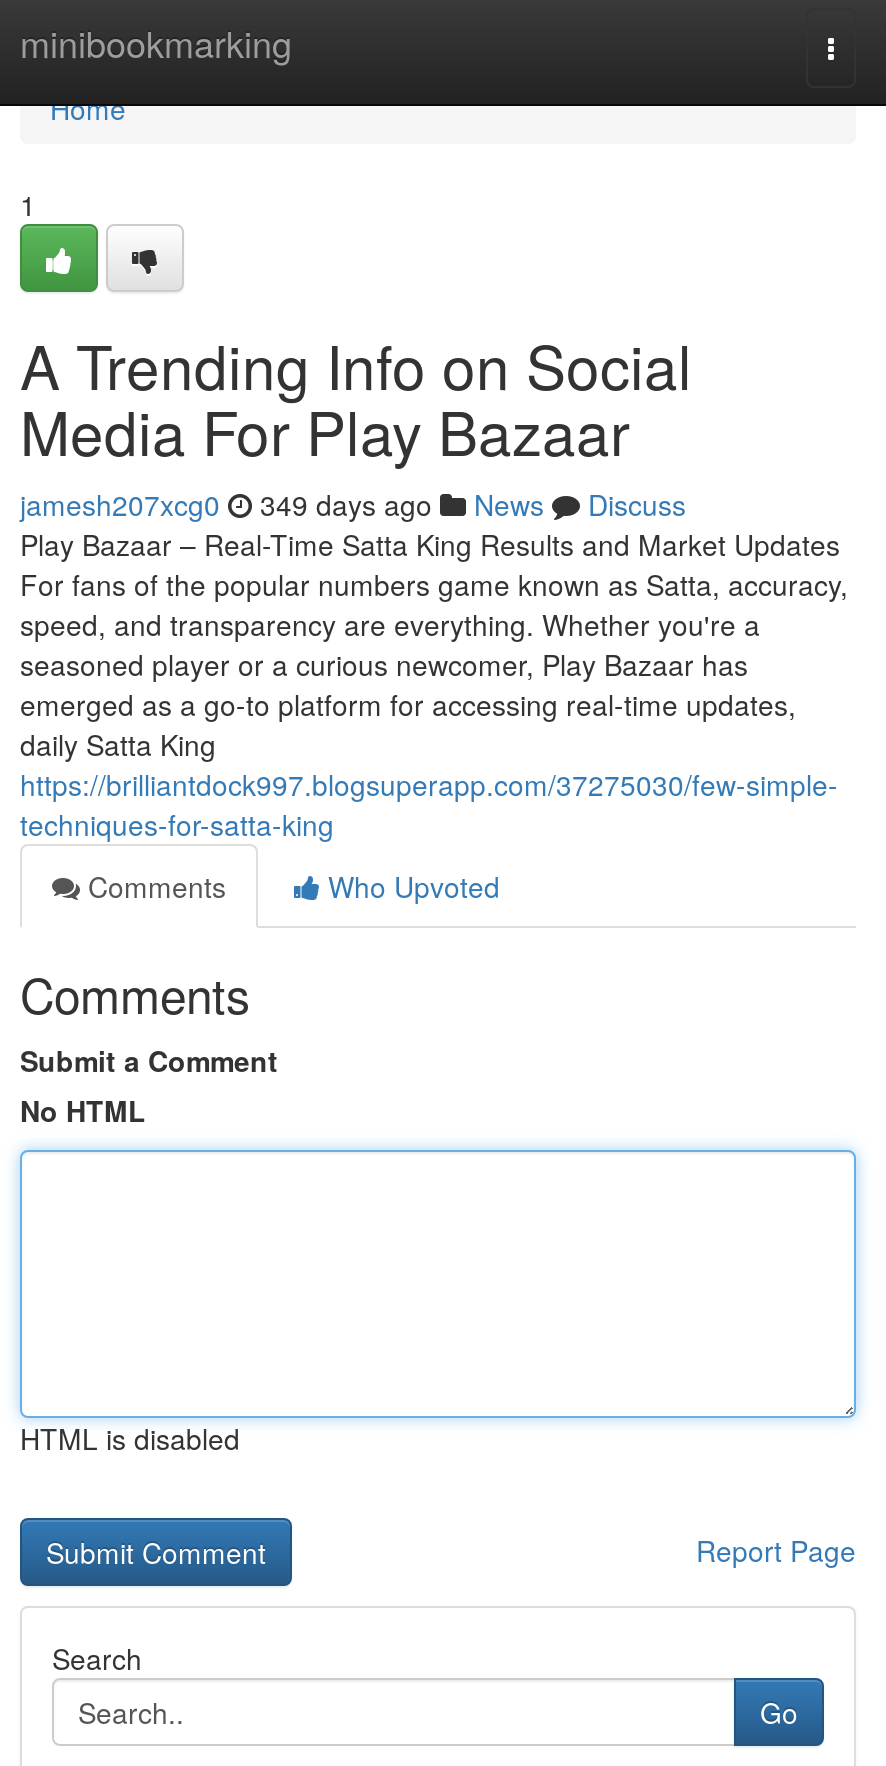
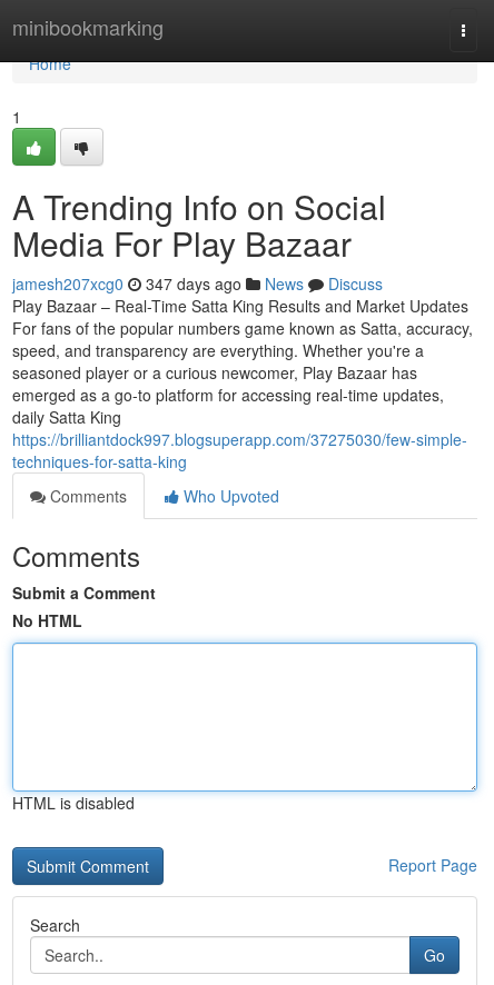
- jamesh207xcg0 349 days ago News Discuss
+ jamesh207xcg0 347 days ago News Discuss
